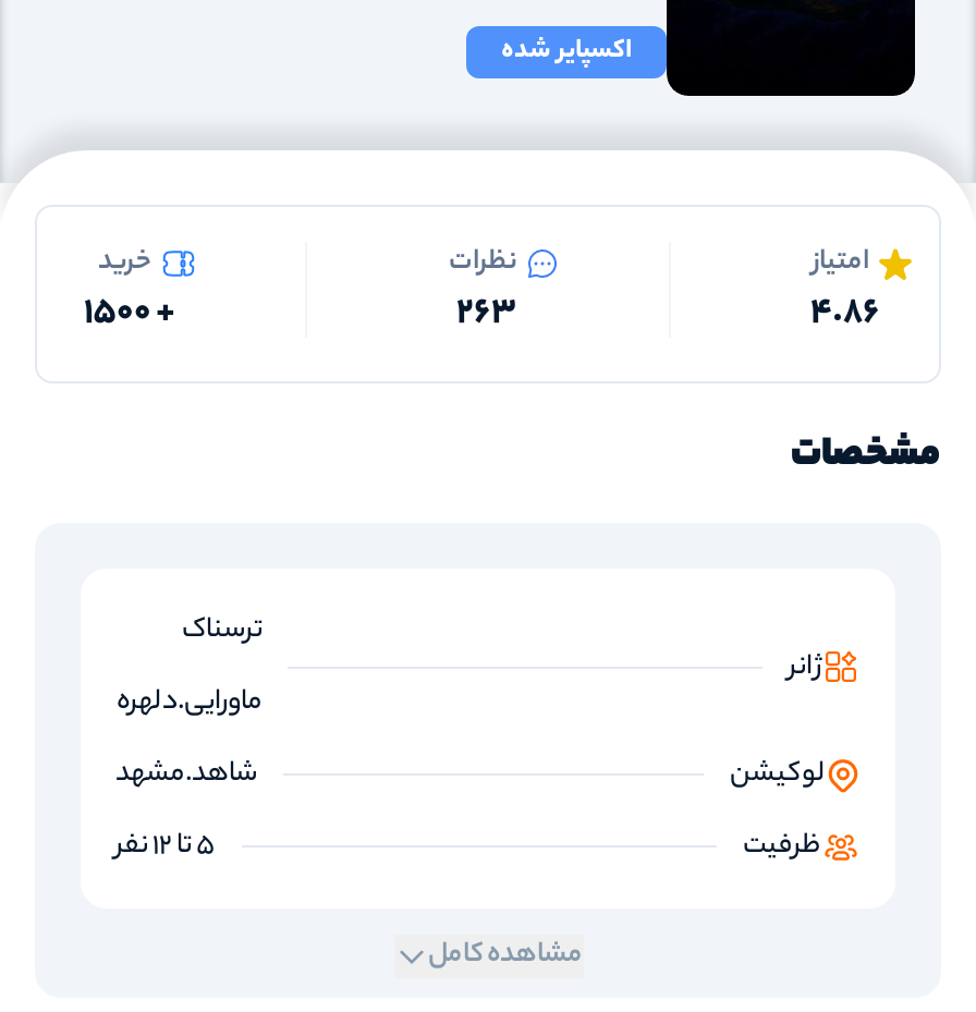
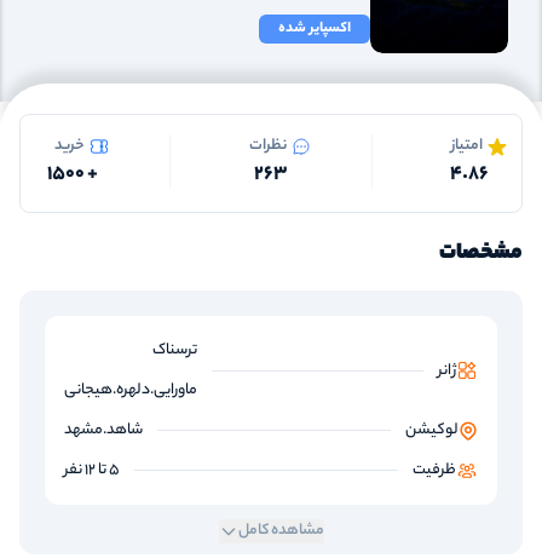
- ماورایی.دلهره
+ ماورایی.دلهره.هیجانی
